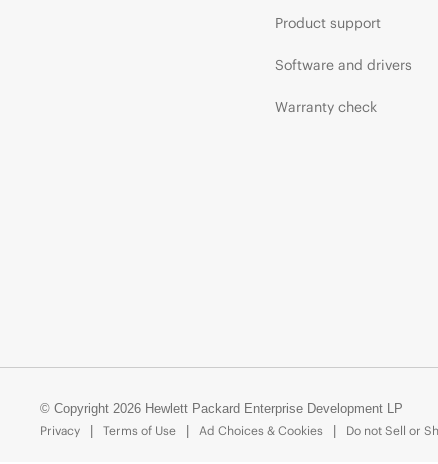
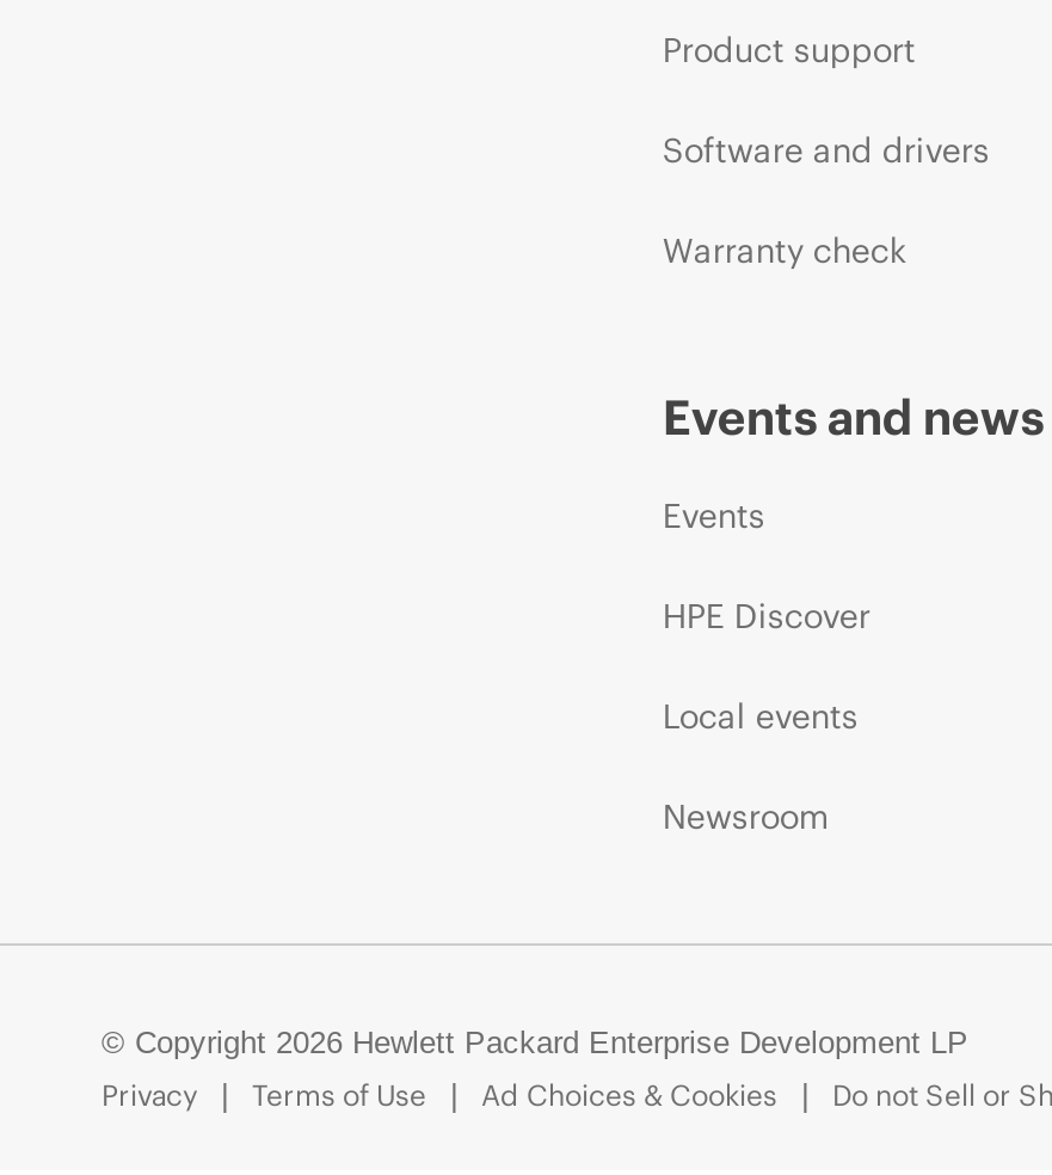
+ Events and news
+ Events
+ HPE Discover
+ Local events
+ Newsroom
